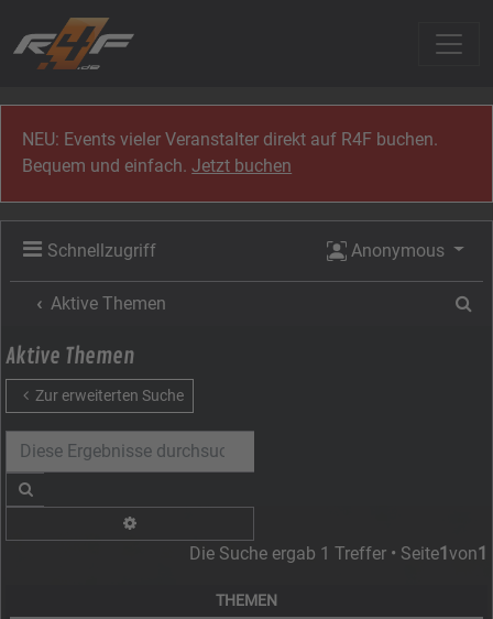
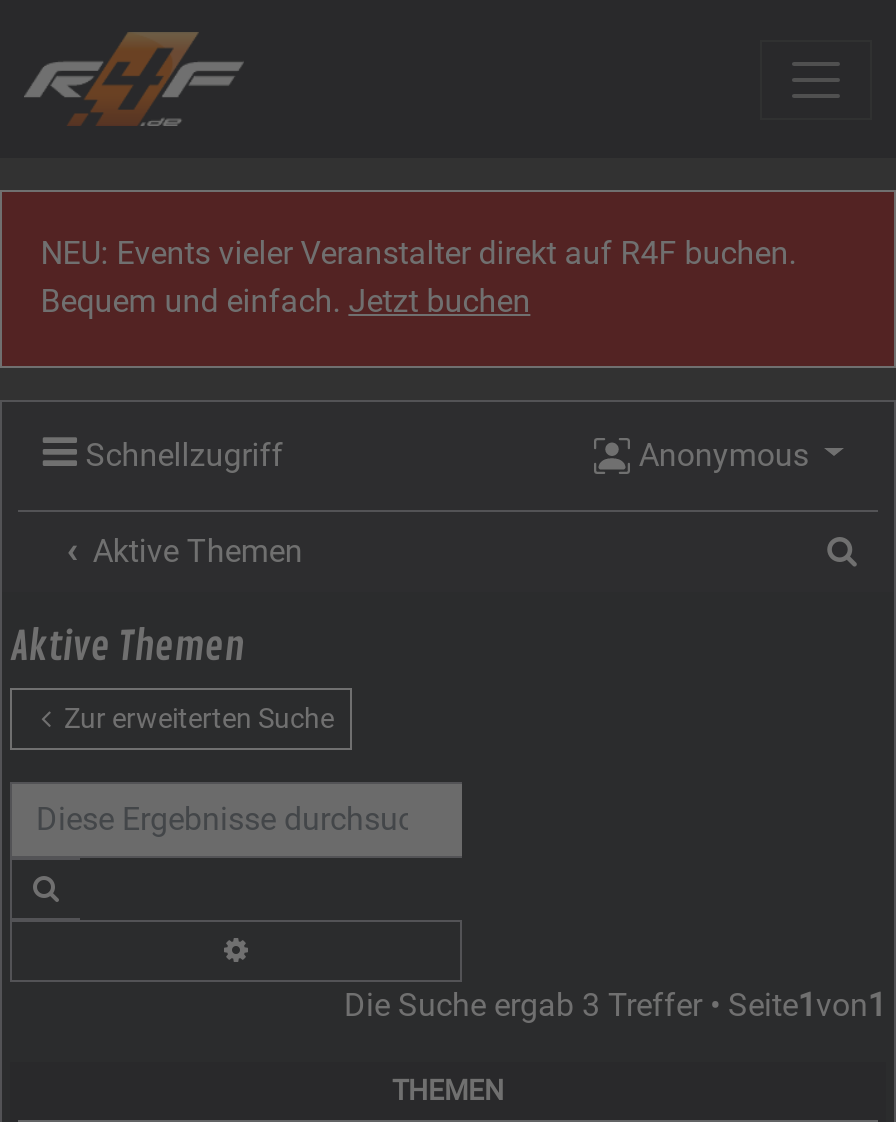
- Die Suche ergab 1 Treffer • Seite1von1
+ Die Suche ergab 3 Treffer • Seite1von1
